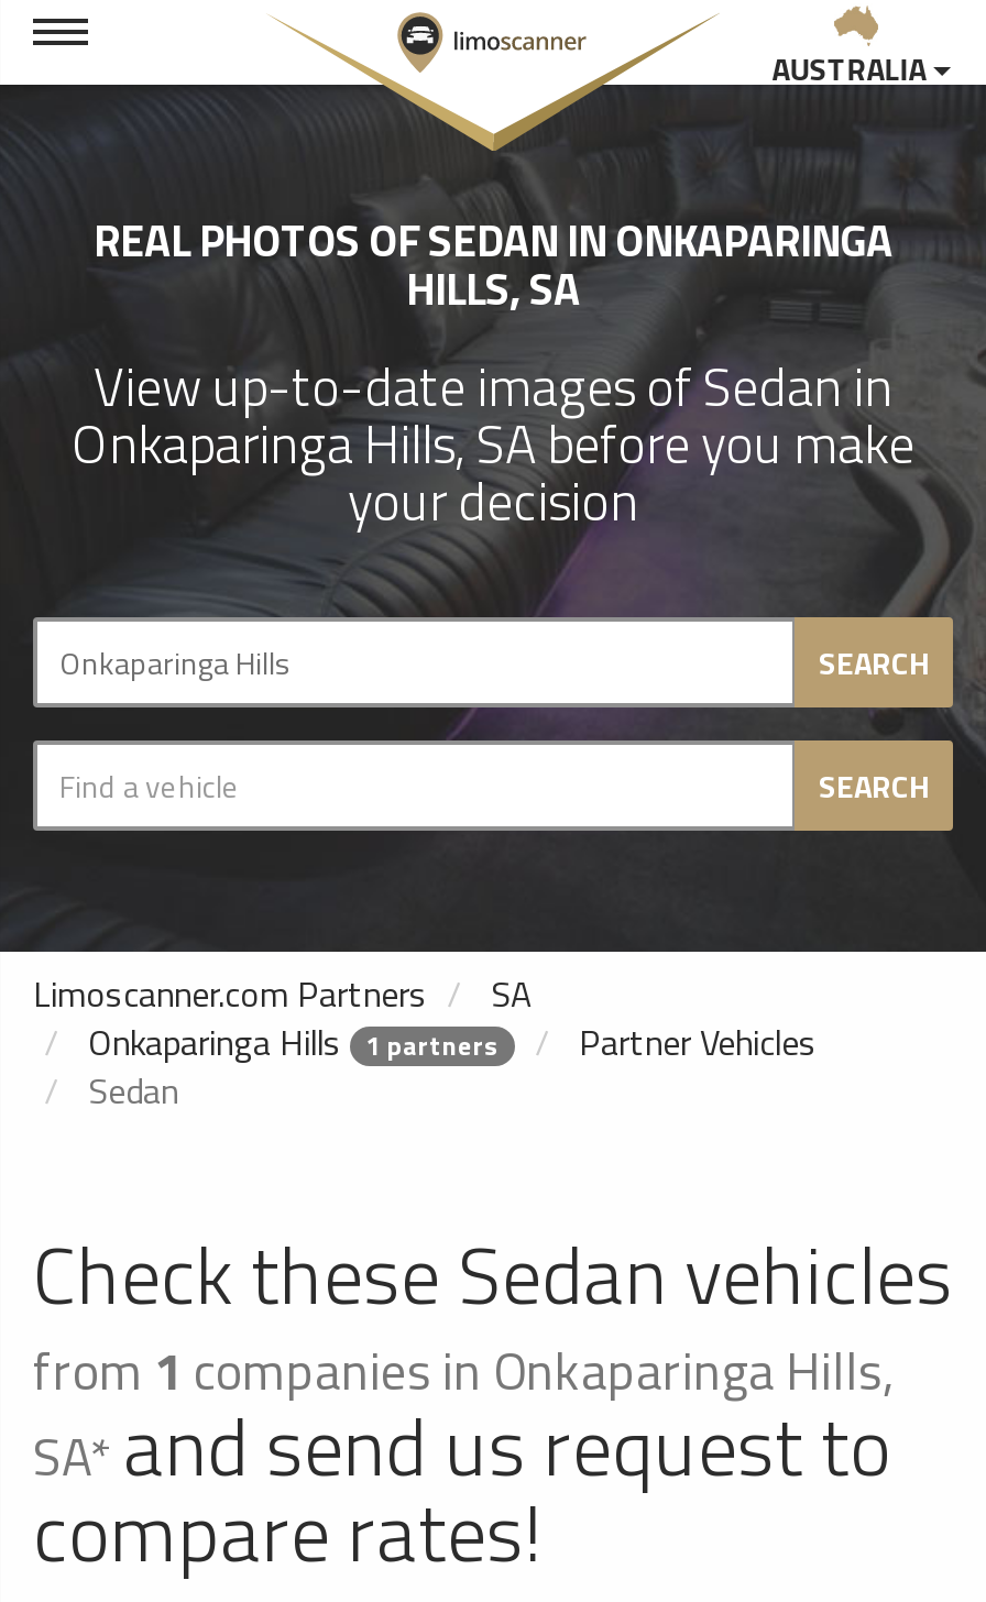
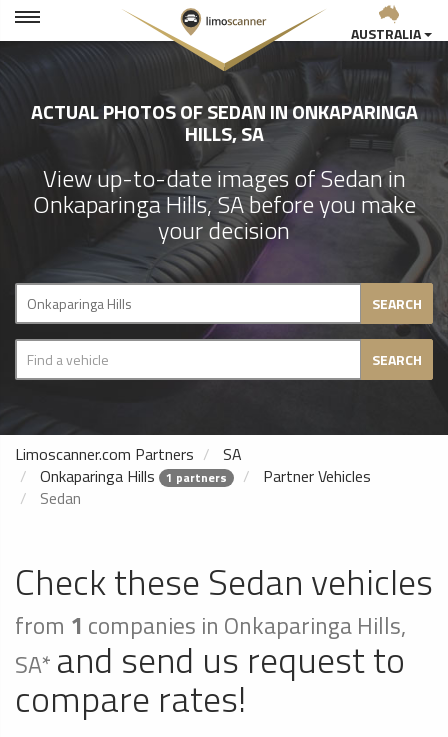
- REAL PHOTOS OF SEDAN IN ONKAPARINGA
+ ACTUAL PHOTOS OF SEDAN IN ONKAPARINGA
